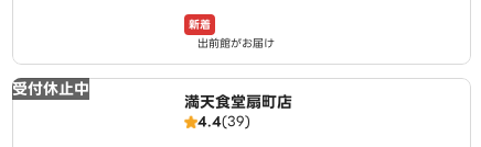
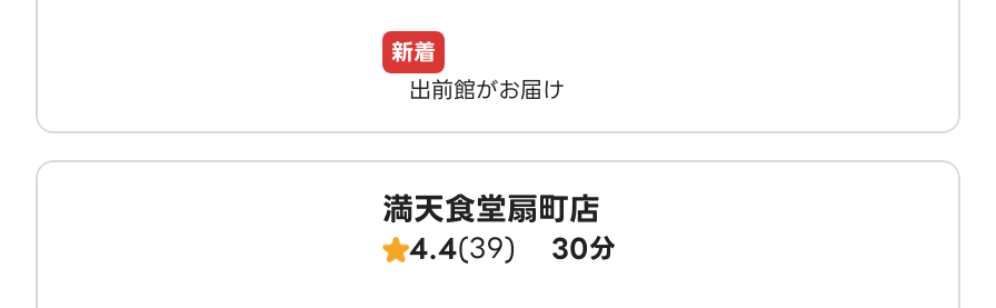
- 受付休止中

+ 30分
